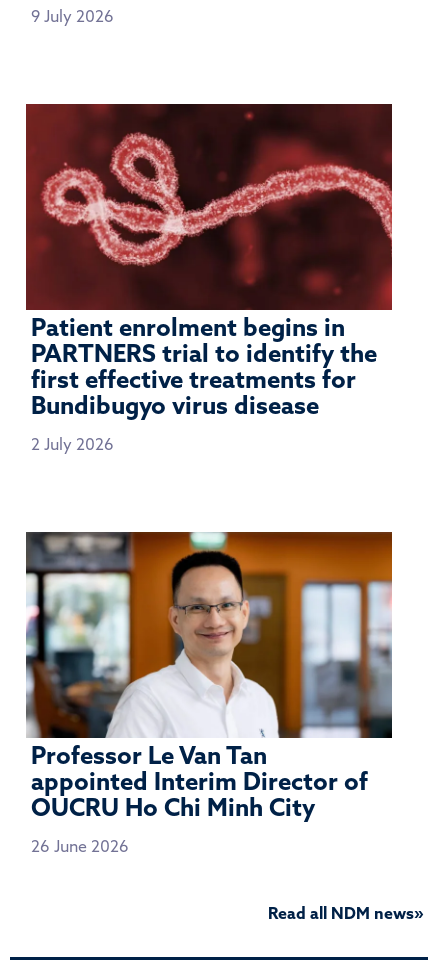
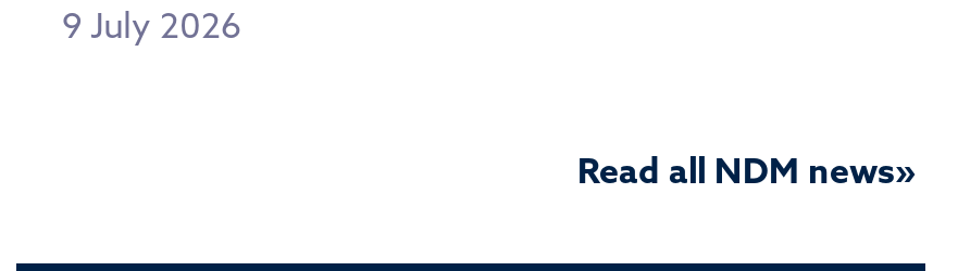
- [image]
- Patient enrolment begins in
- PARTNERS trial to identify the
- first effective treatments for
- Bundibugyo virus disease
- 2 July 2026

- [image]
- Professor Le Van Tan
- appointed Interim Director of
- OUCRU Ho Chi Minh City
- 26 June 2026
